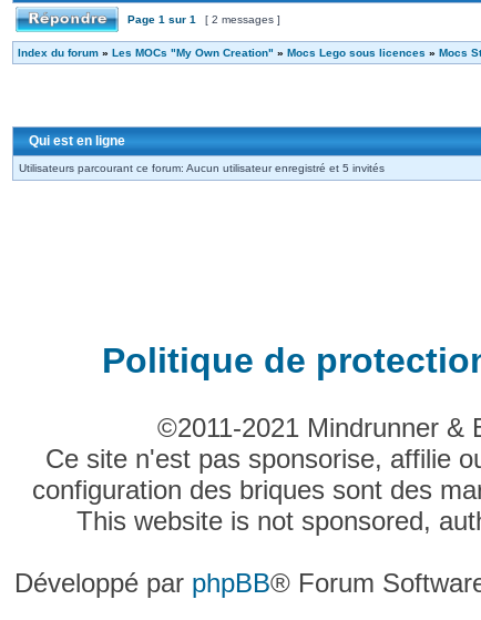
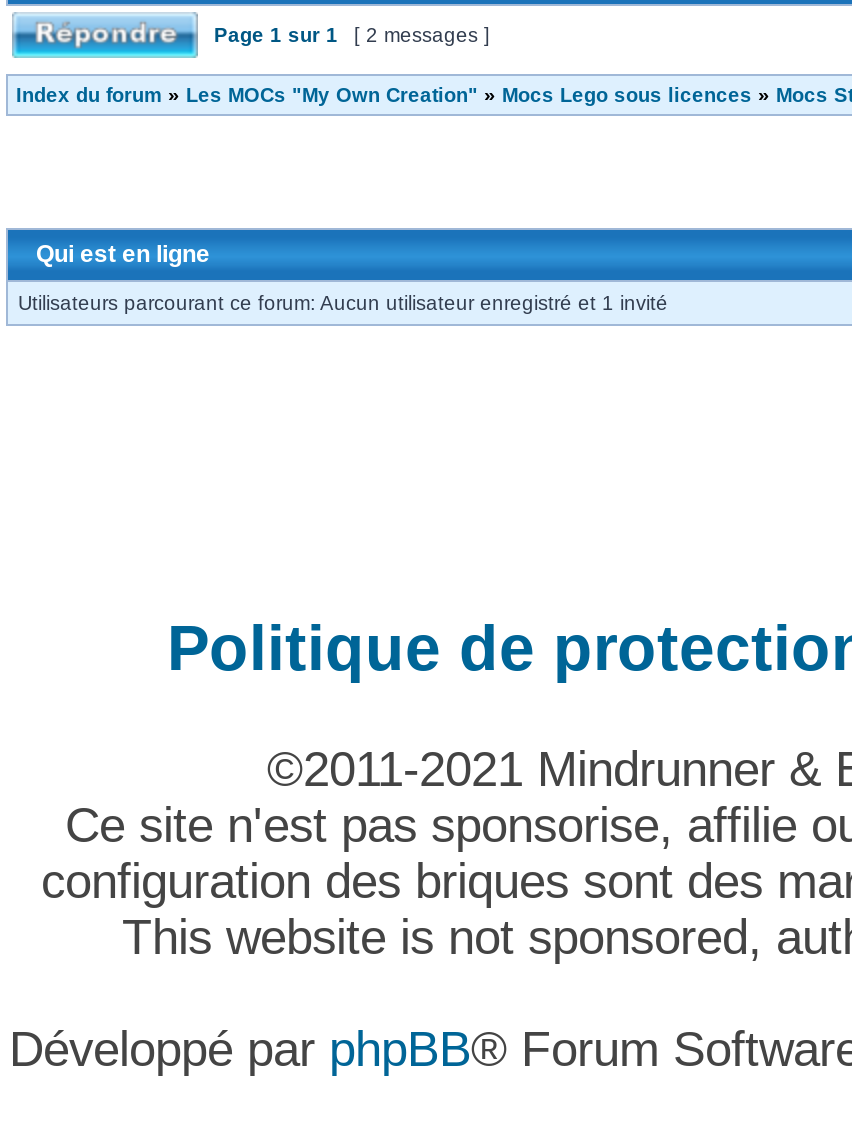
- Utilisateurs parcourant ce forum: Aucun utilisateur enregistré et 5 invités
+ Utilisateurs parcourant ce forum: Aucun utilisateur enregistré et 1 invité
